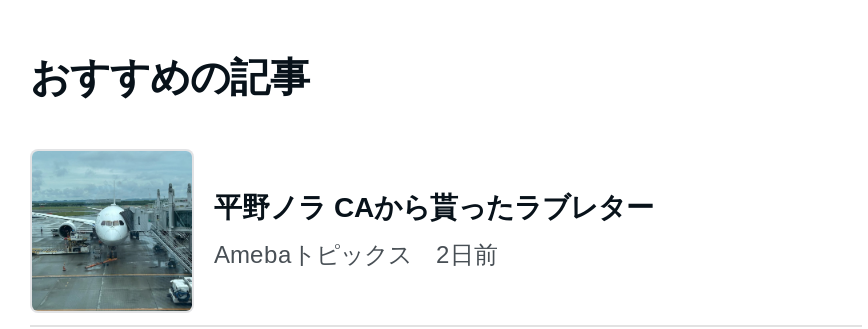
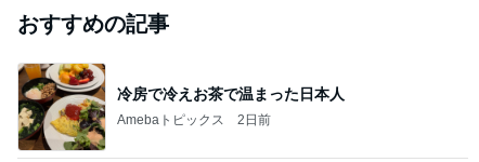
- [image]
- 平野ノラ CAから貰ったラブレター
+ [image]
+ 冷房で冷えお茶で温まった日本人
